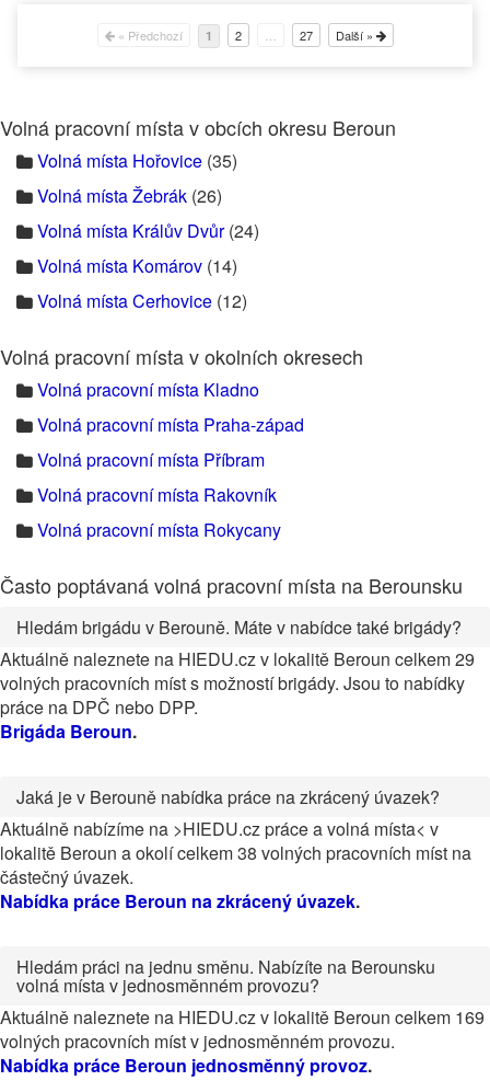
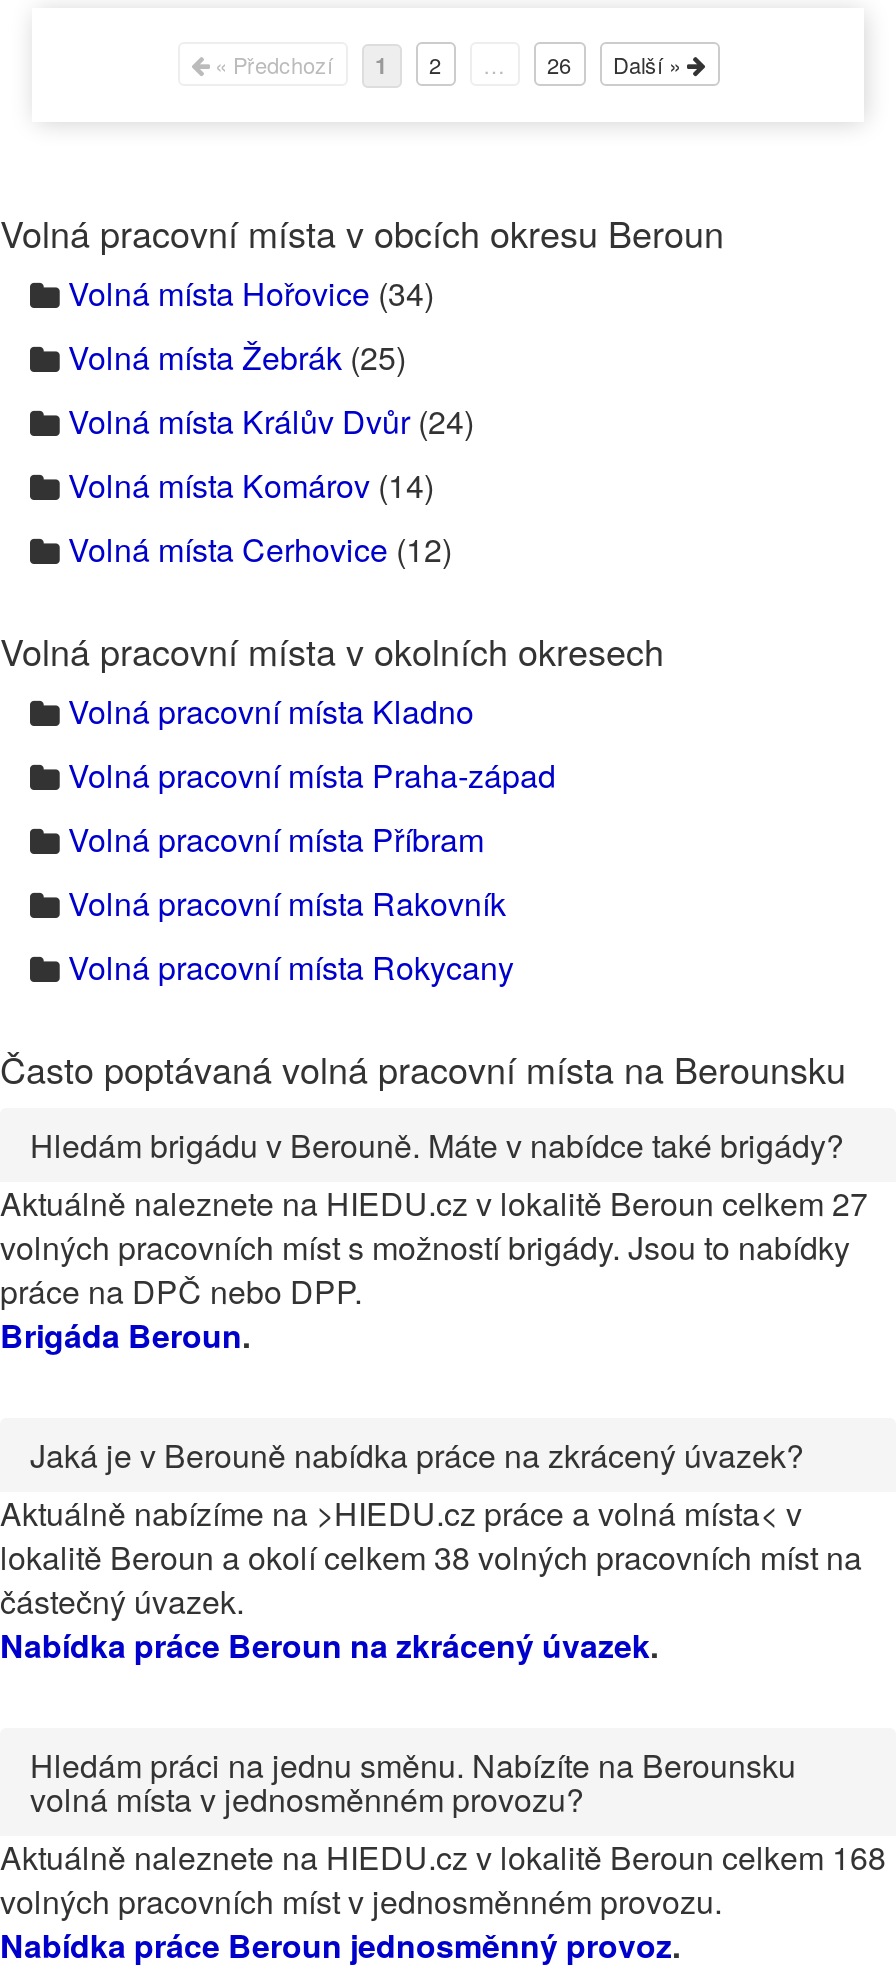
- 27
+ 26

- Volná místa Hořovice (35)
+ Volná místa Hořovice (34)

- Volná místa Žebrák (26)
+ Volná místa Žebrák (25)

- Aktuálně naleznete na HIEDU.cz v lokalitě Beroun celkem 29
+ Aktuálně naleznete na HIEDU.cz v lokalitě Beroun celkem 27

- Aktuálně naleznete na HIEDU.cz v lokalitě Beroun celkem 169
+ Aktuálně naleznete na HIEDU.cz v lokalitě Beroun celkem 168
